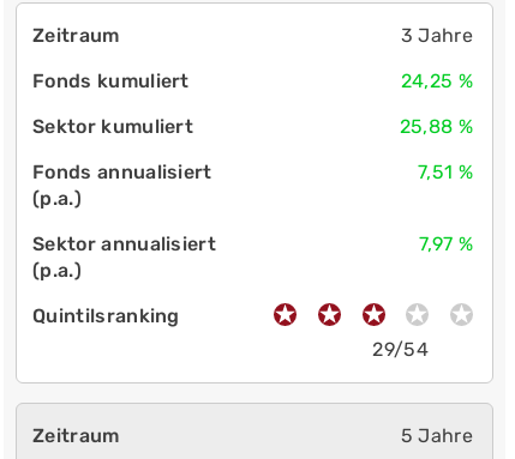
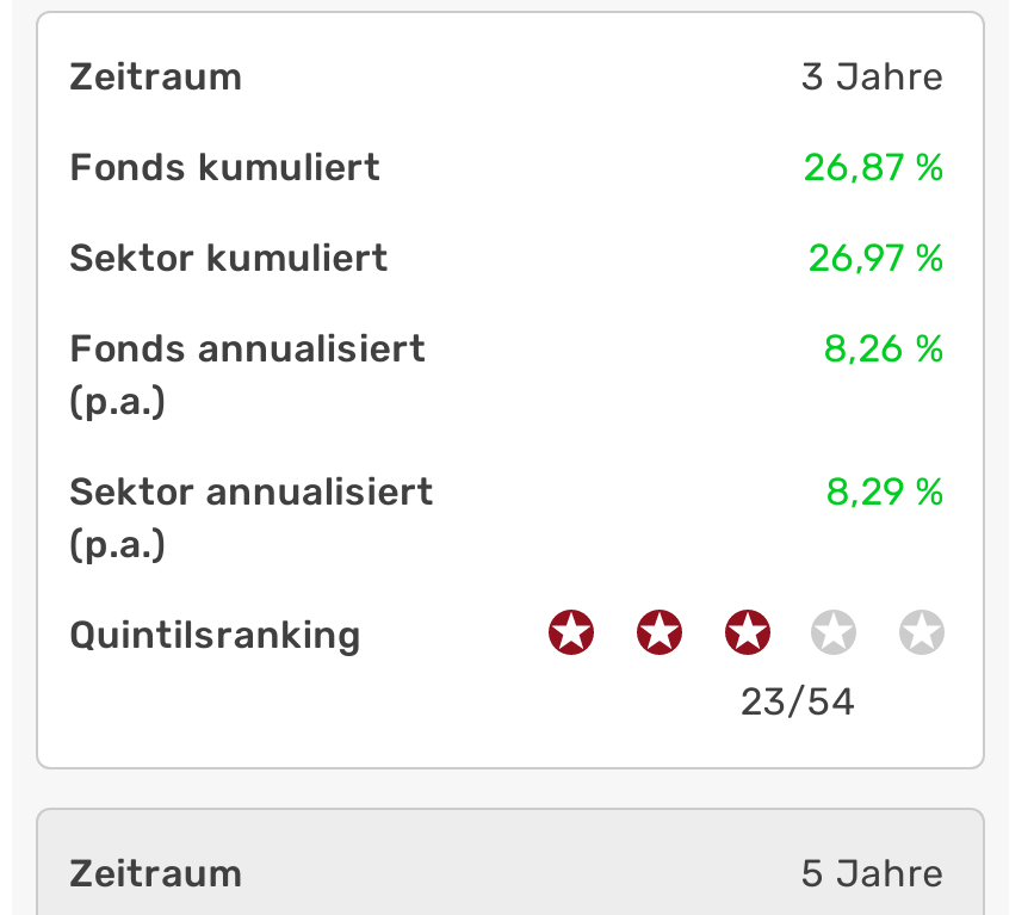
- 24,25 %
+ 26,87 %

- 25,88 %
+ 26,97 %

- 7,51 %
+ 8,26 %

- 7,97 %
+ 8,29 %

- 29/54
+ 23/54
